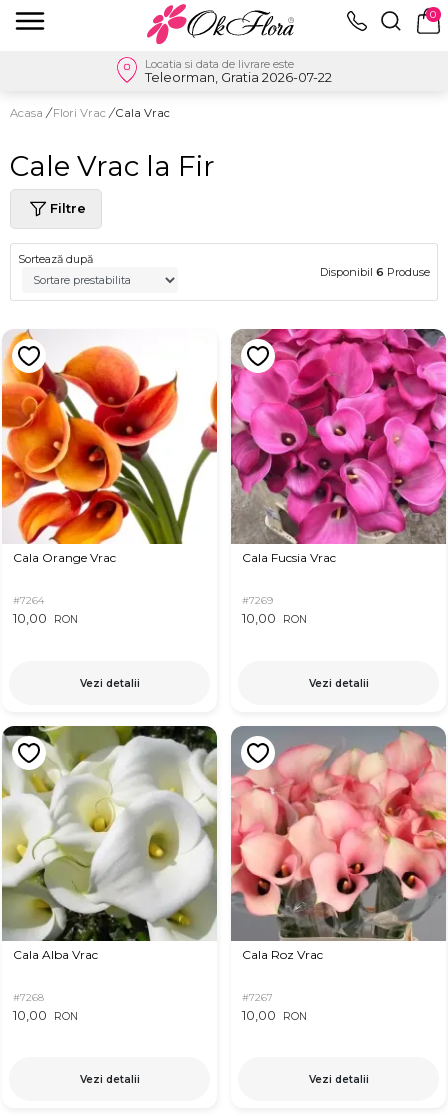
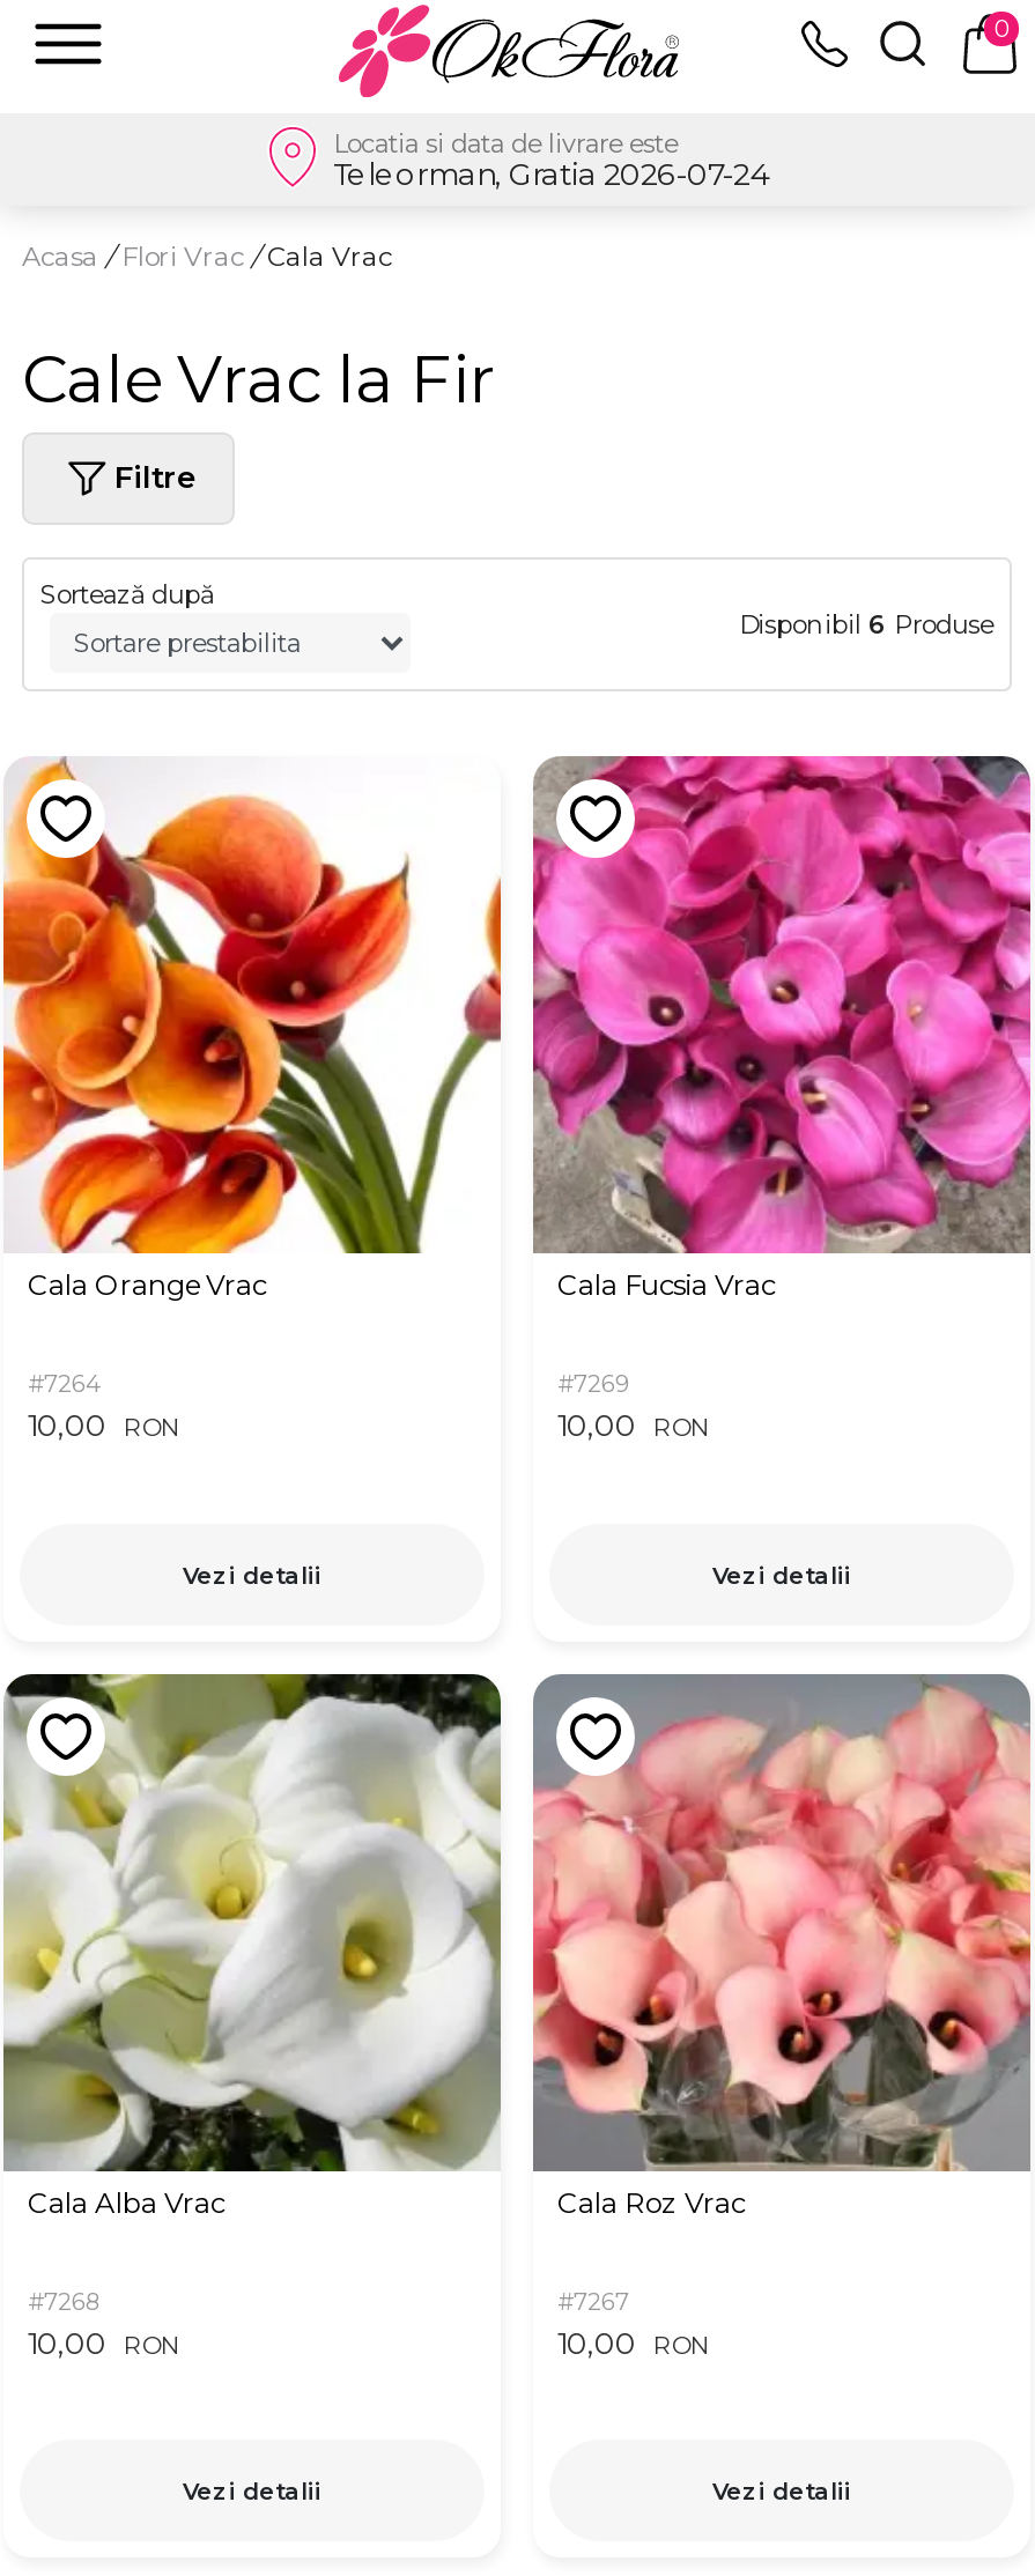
- Teleorman, Gratia 2026-07-22
+ Teleorman, Gratia 2026-07-24
